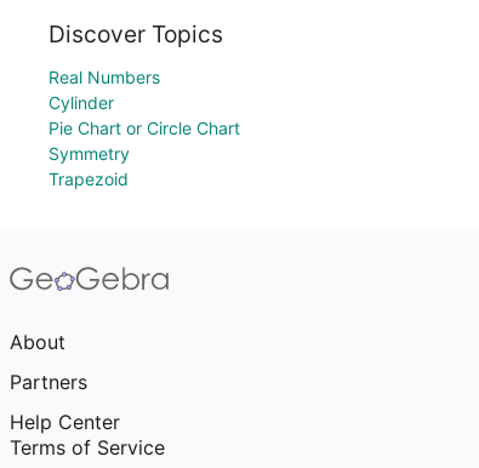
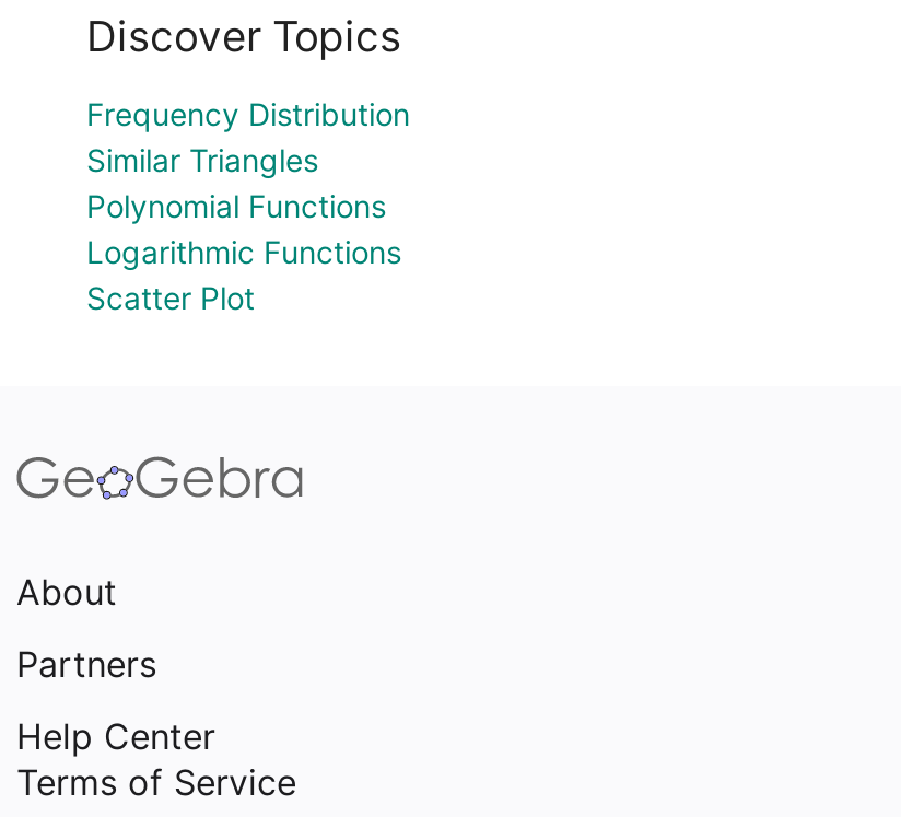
- Real Numbers
- Cylinder
- Pie Chart or Circle Chart
- Symmetry
- Trapezoid
+ Frequency Distribution
+ Similar Triangles
+ Polynomial Functions
+ Logarithmic Functions
+ Scatter Plot
